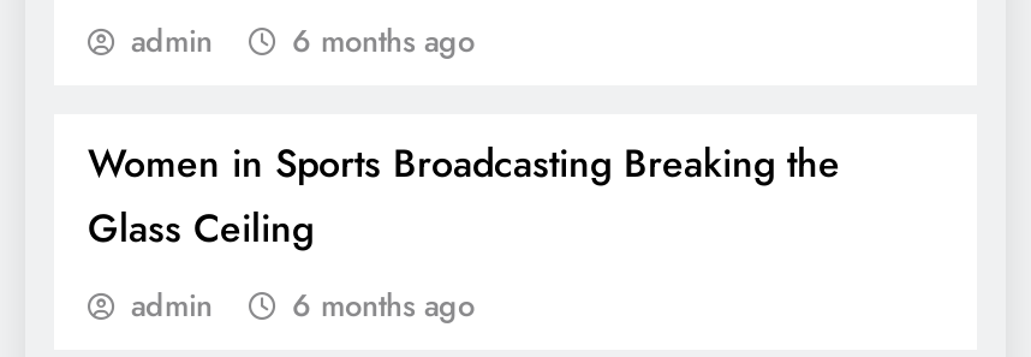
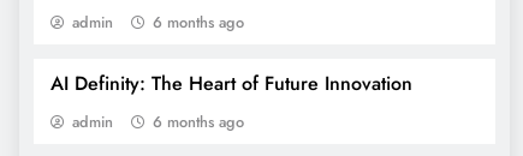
- Women in Sports Broadcasting Breaking the
- Glass Ceiling
+ AI Definity: The Heart of Future Innovation
